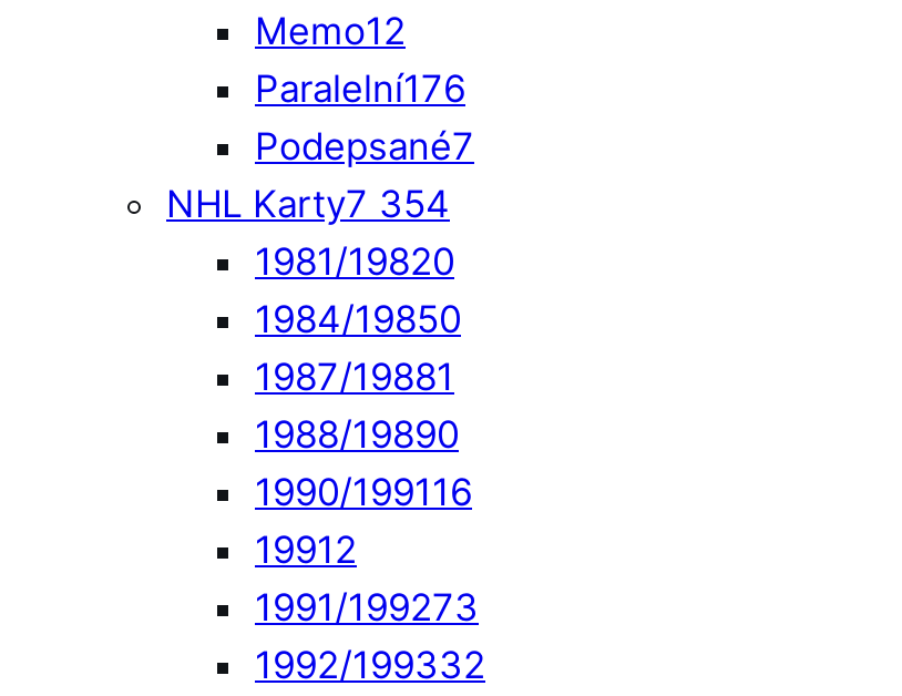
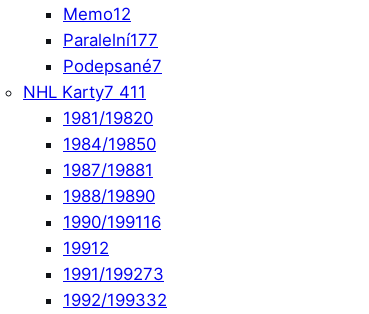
- Paralelní176
+ Paralelní177

- NHL Karty7 354
+ NHL Karty7 411
